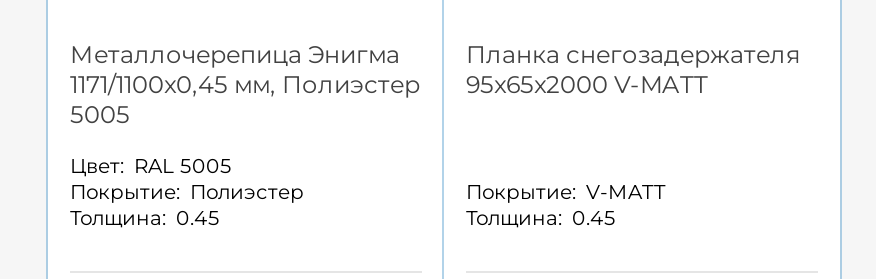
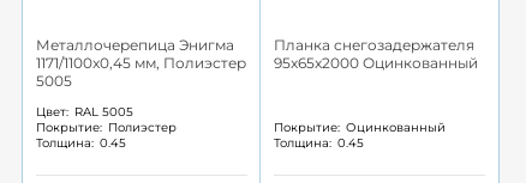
- 95x65x2000 V-MATT
+ 95x65x2000 Оцинкованный

- Покрытие: V-MATT
+ Покрытие: Оцинкованный
